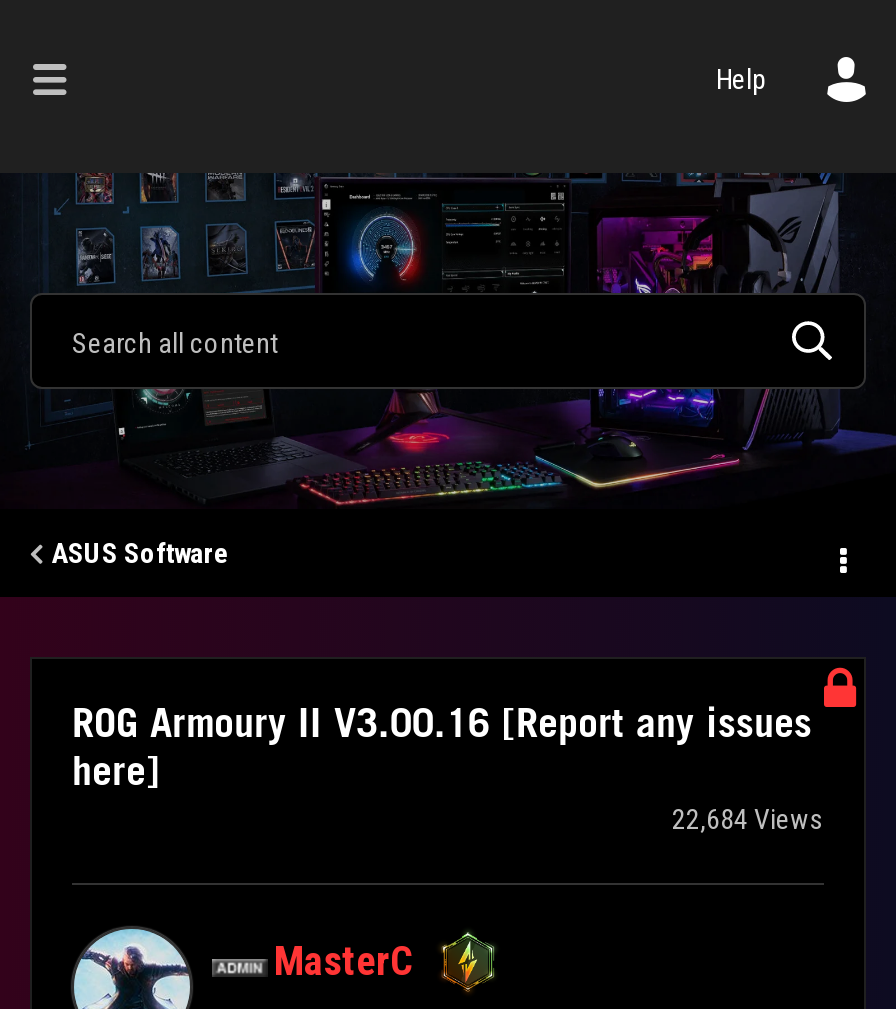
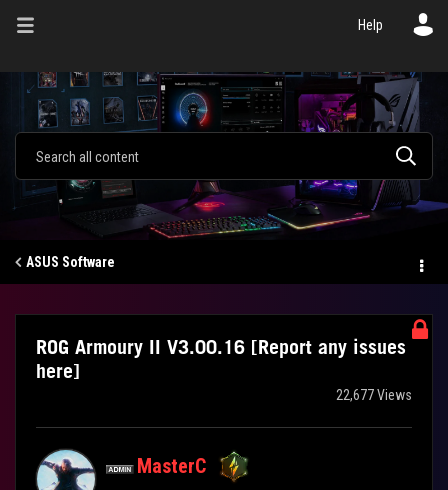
- 22,684 Views
+ 22,677 Views
